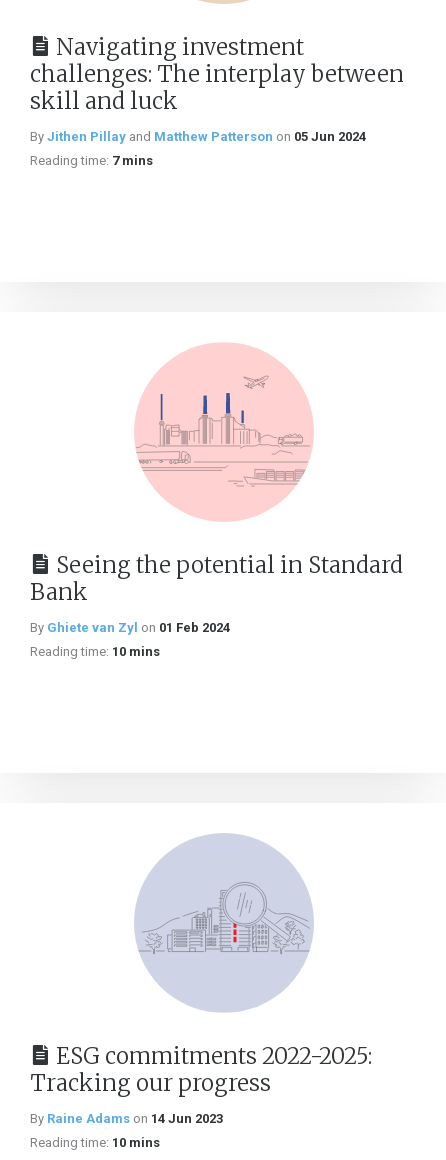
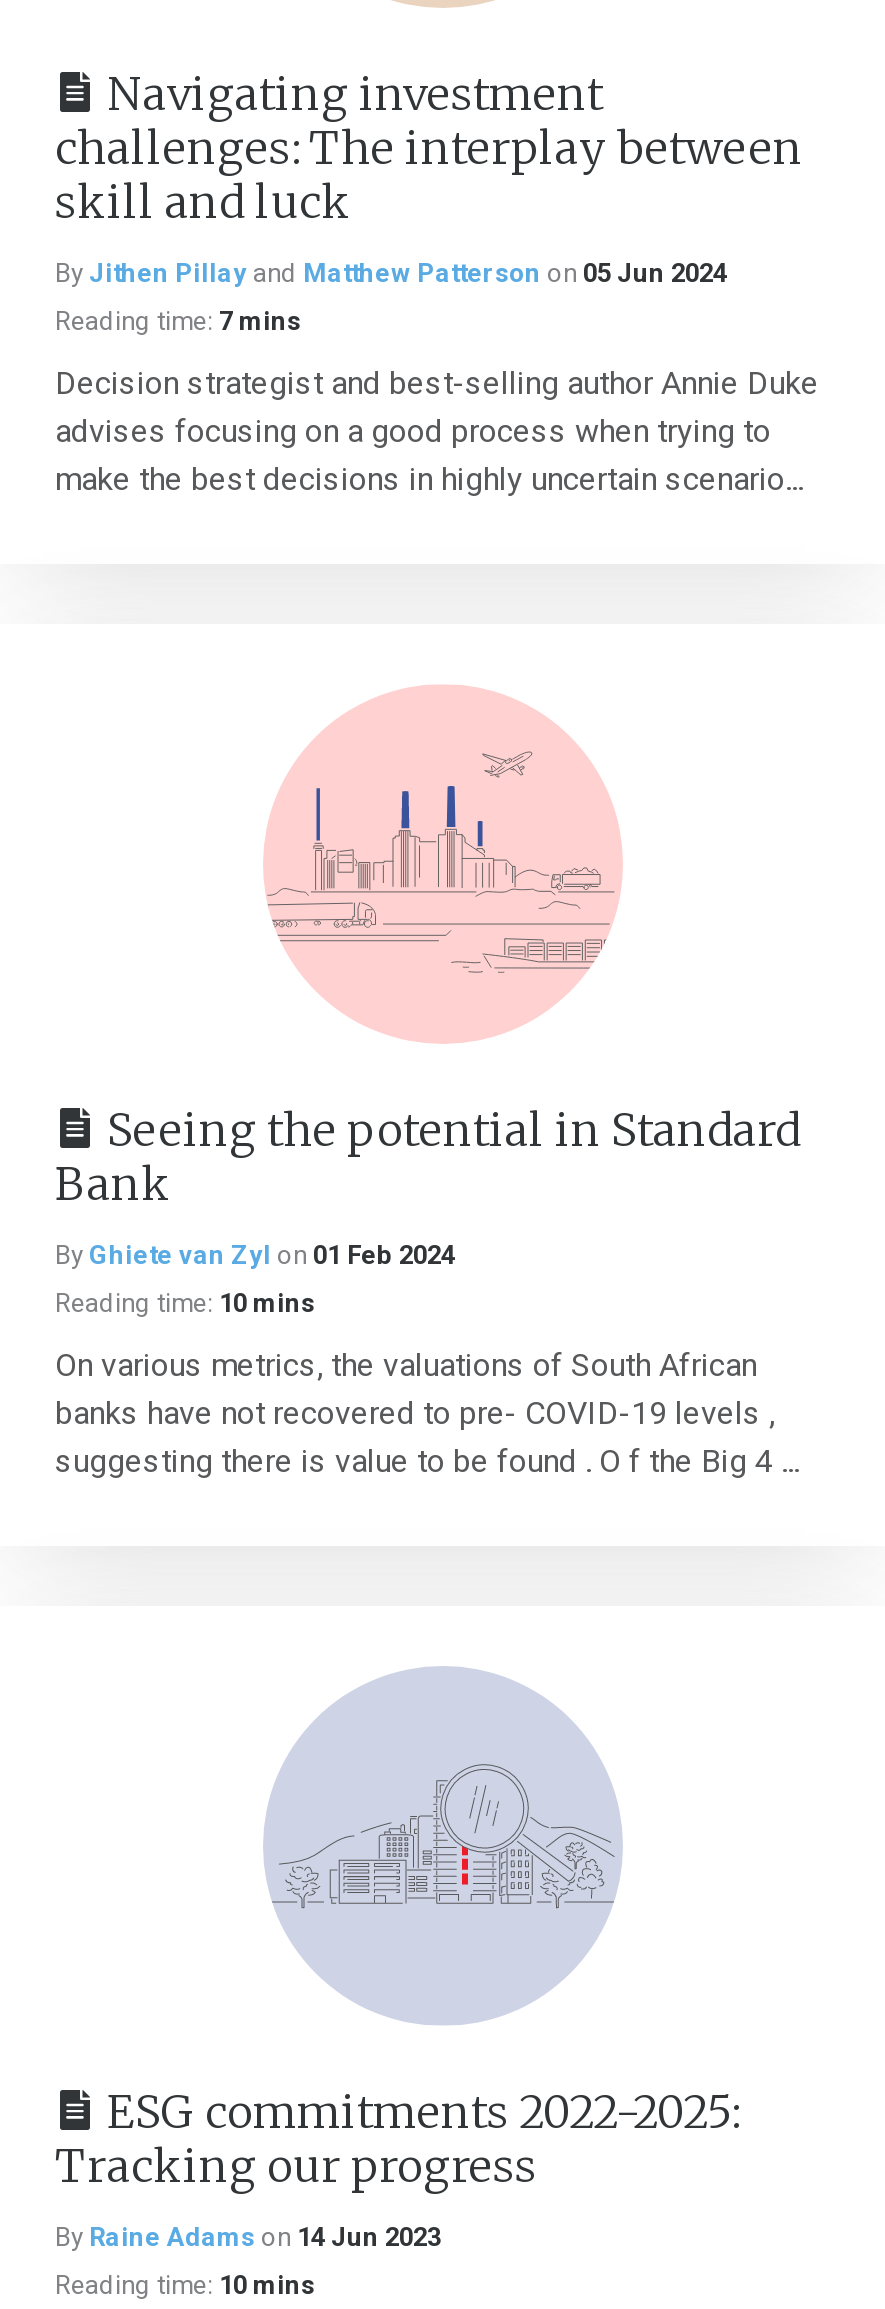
+ Decision strategist and best-selling author Annie Duke
+ advises focusing on a good process when trying to
+ make the best decisions in highly uncertain scenario...

+ On various metrics, the valuations of South African
+ banks have not recovered to pre- COVID-19 levels ,
+ suggesting there is value to be found . O f the Big 4 ...
